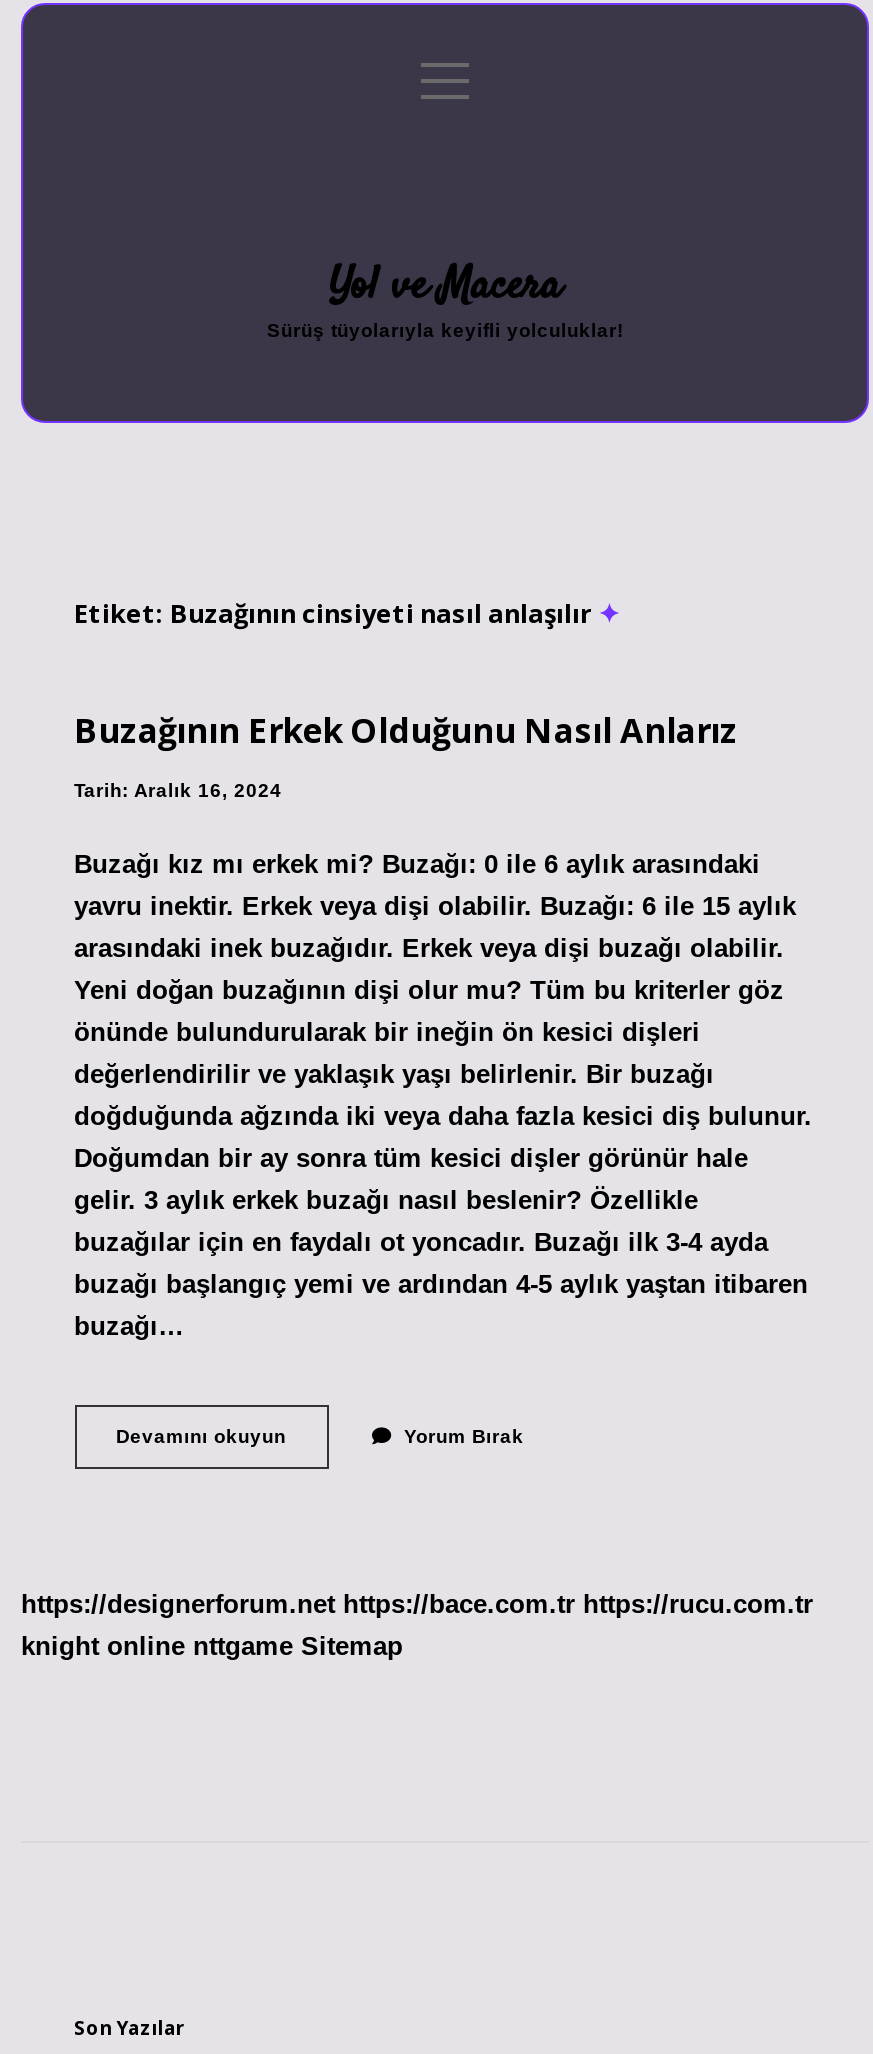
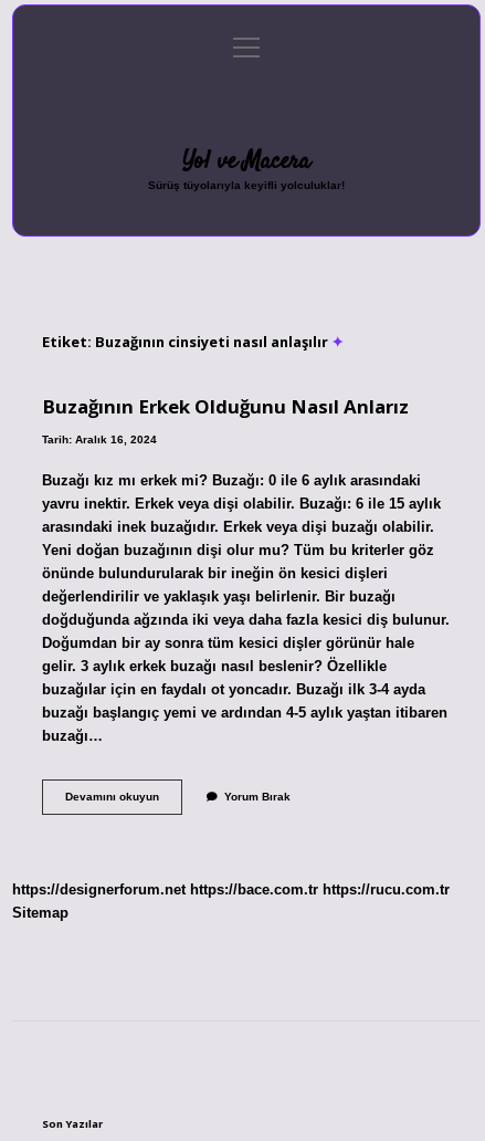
- knight online nttgame Sitemap
+ Sitemap
